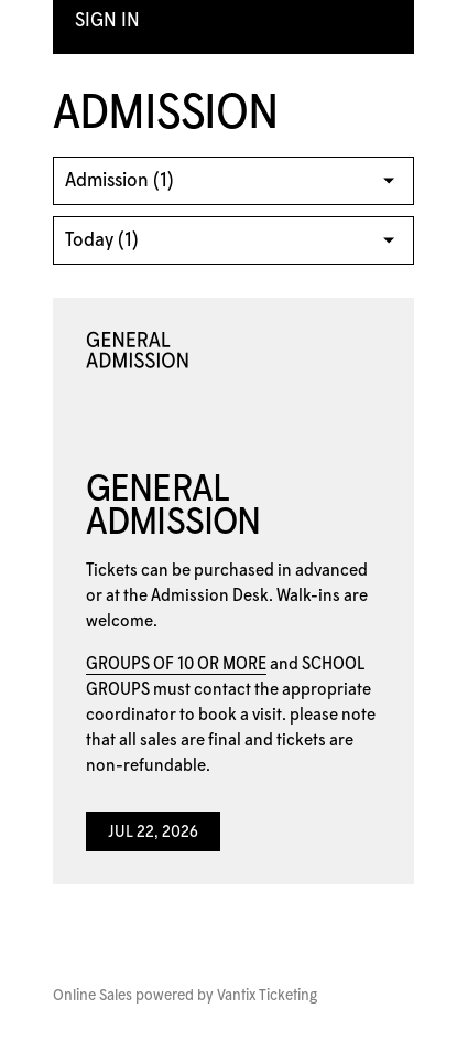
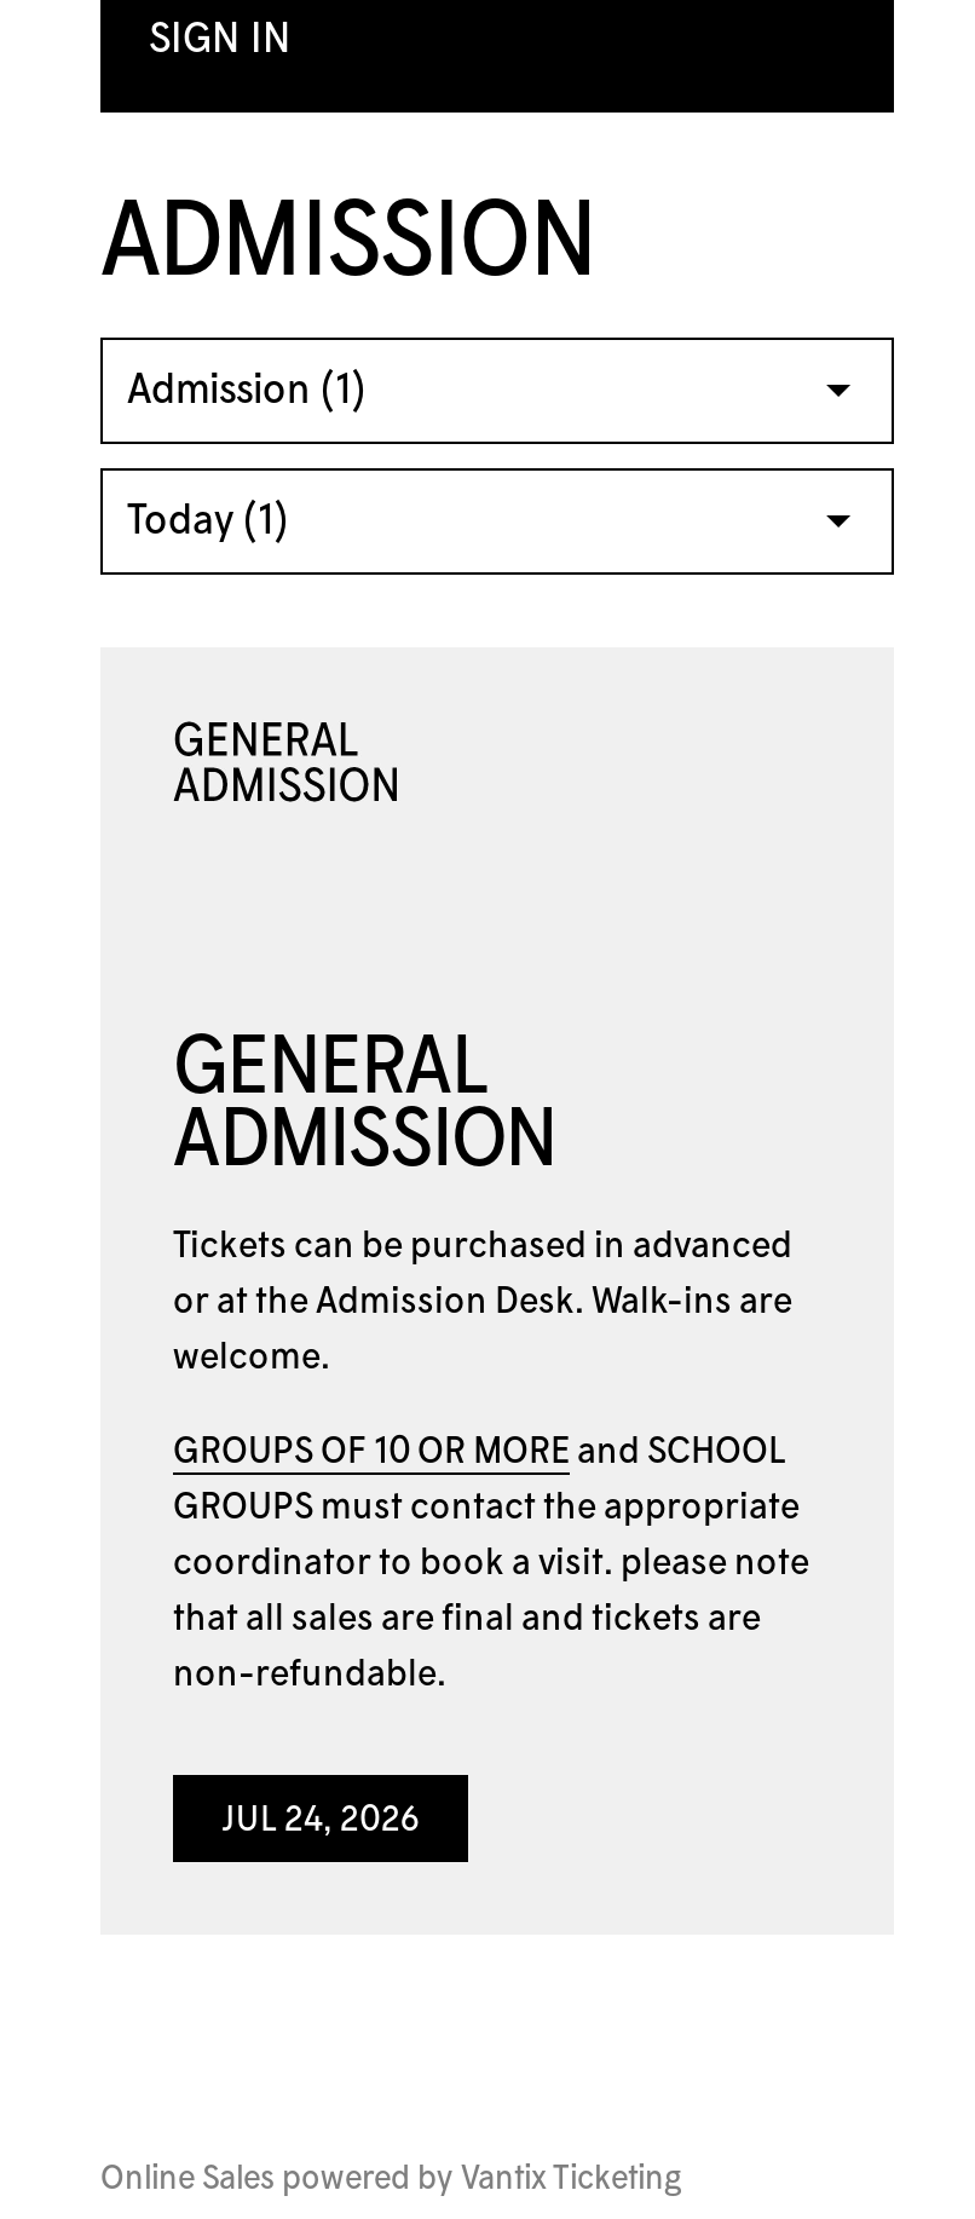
- JUL 22, 2026
+ JUL 24, 2026
